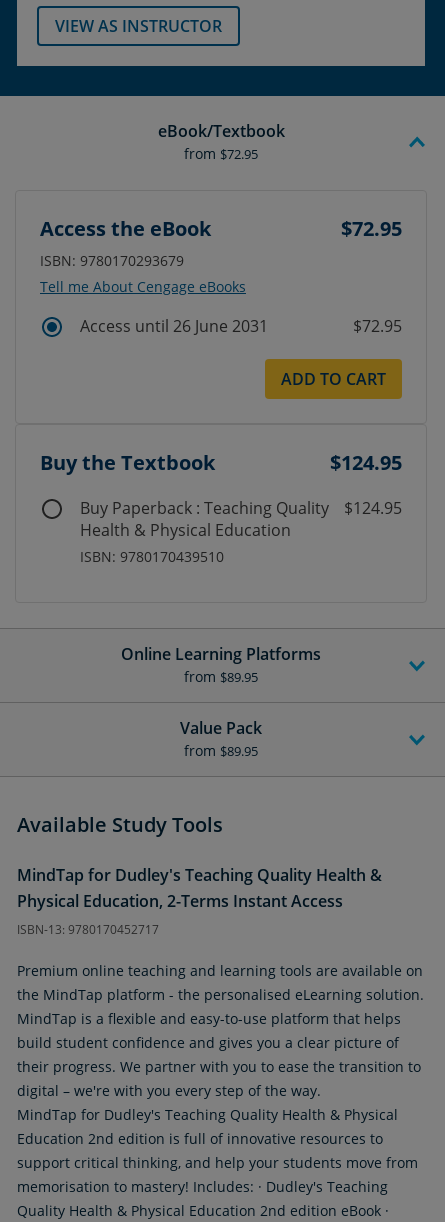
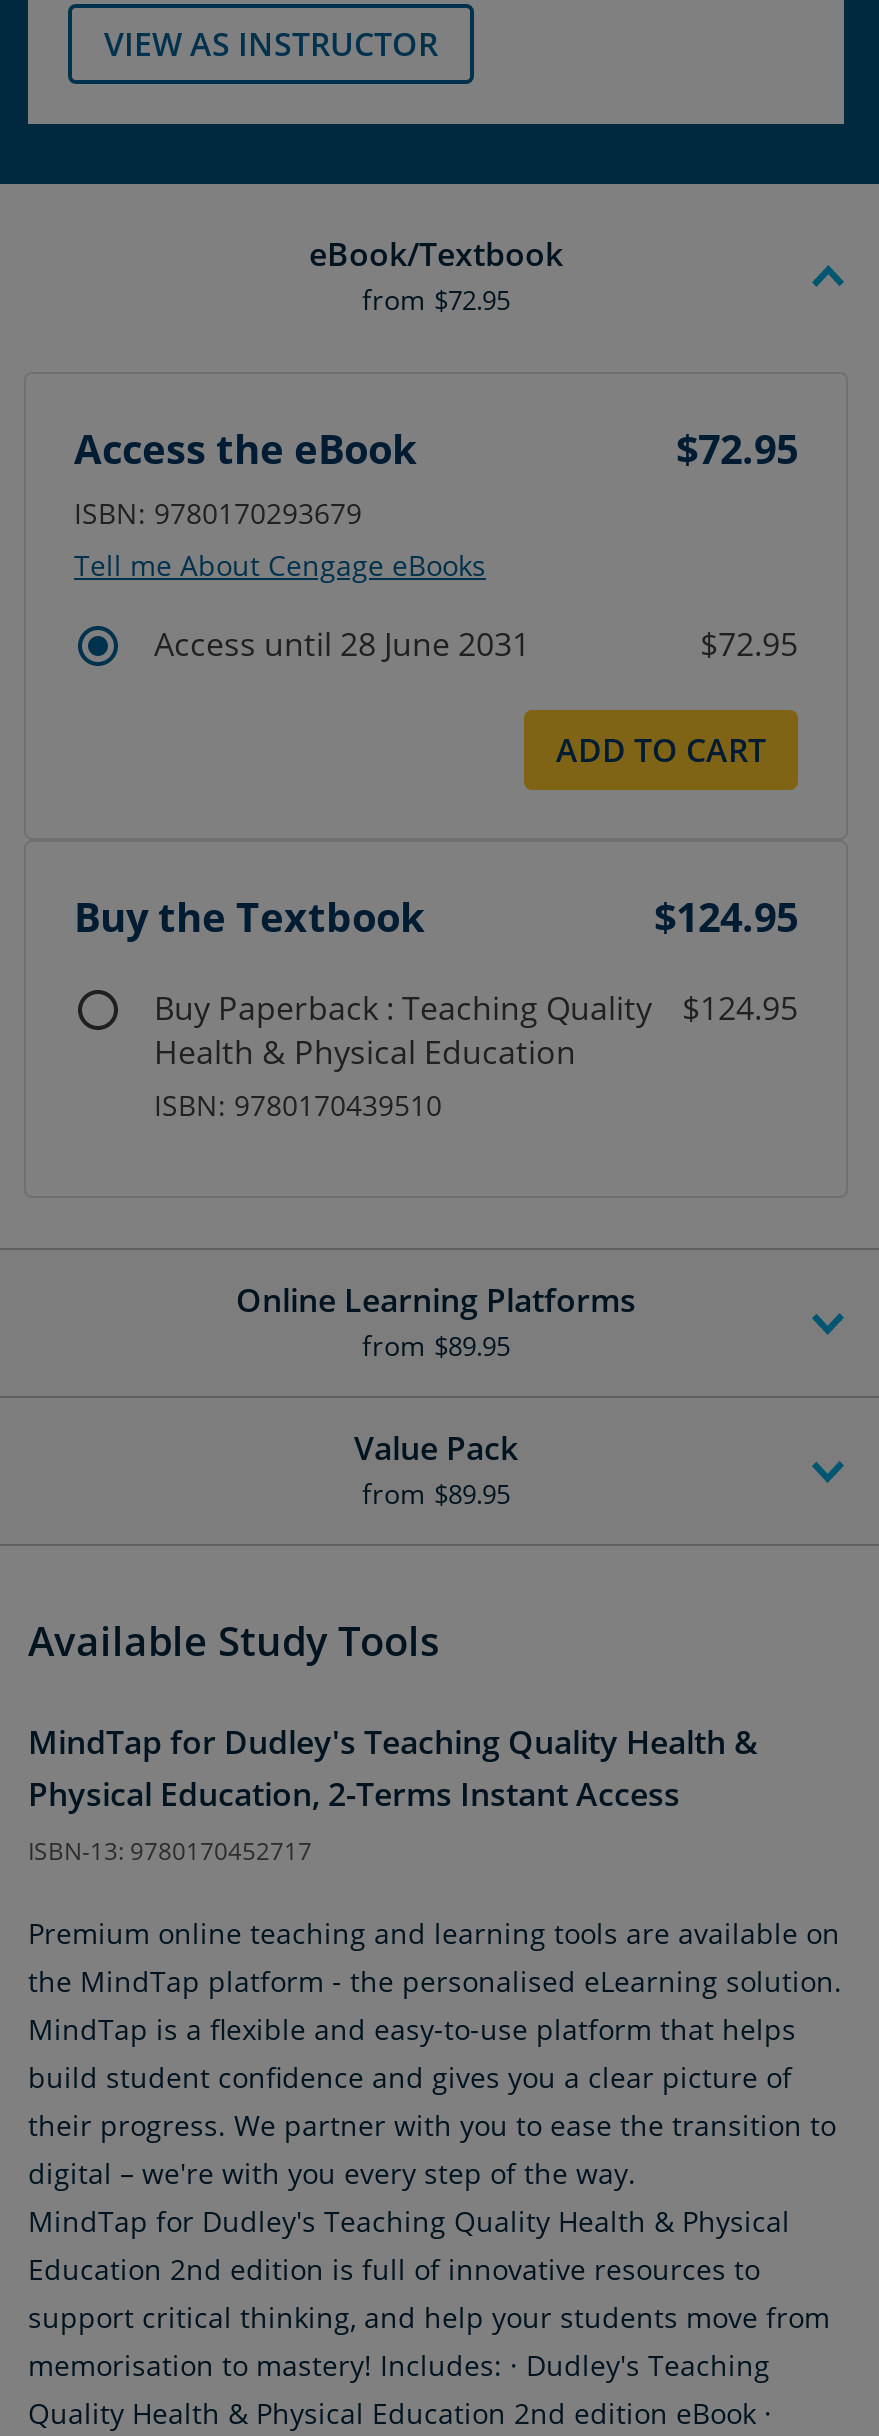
- Access until 26 June 2031
+ Access until 28 June 2031
